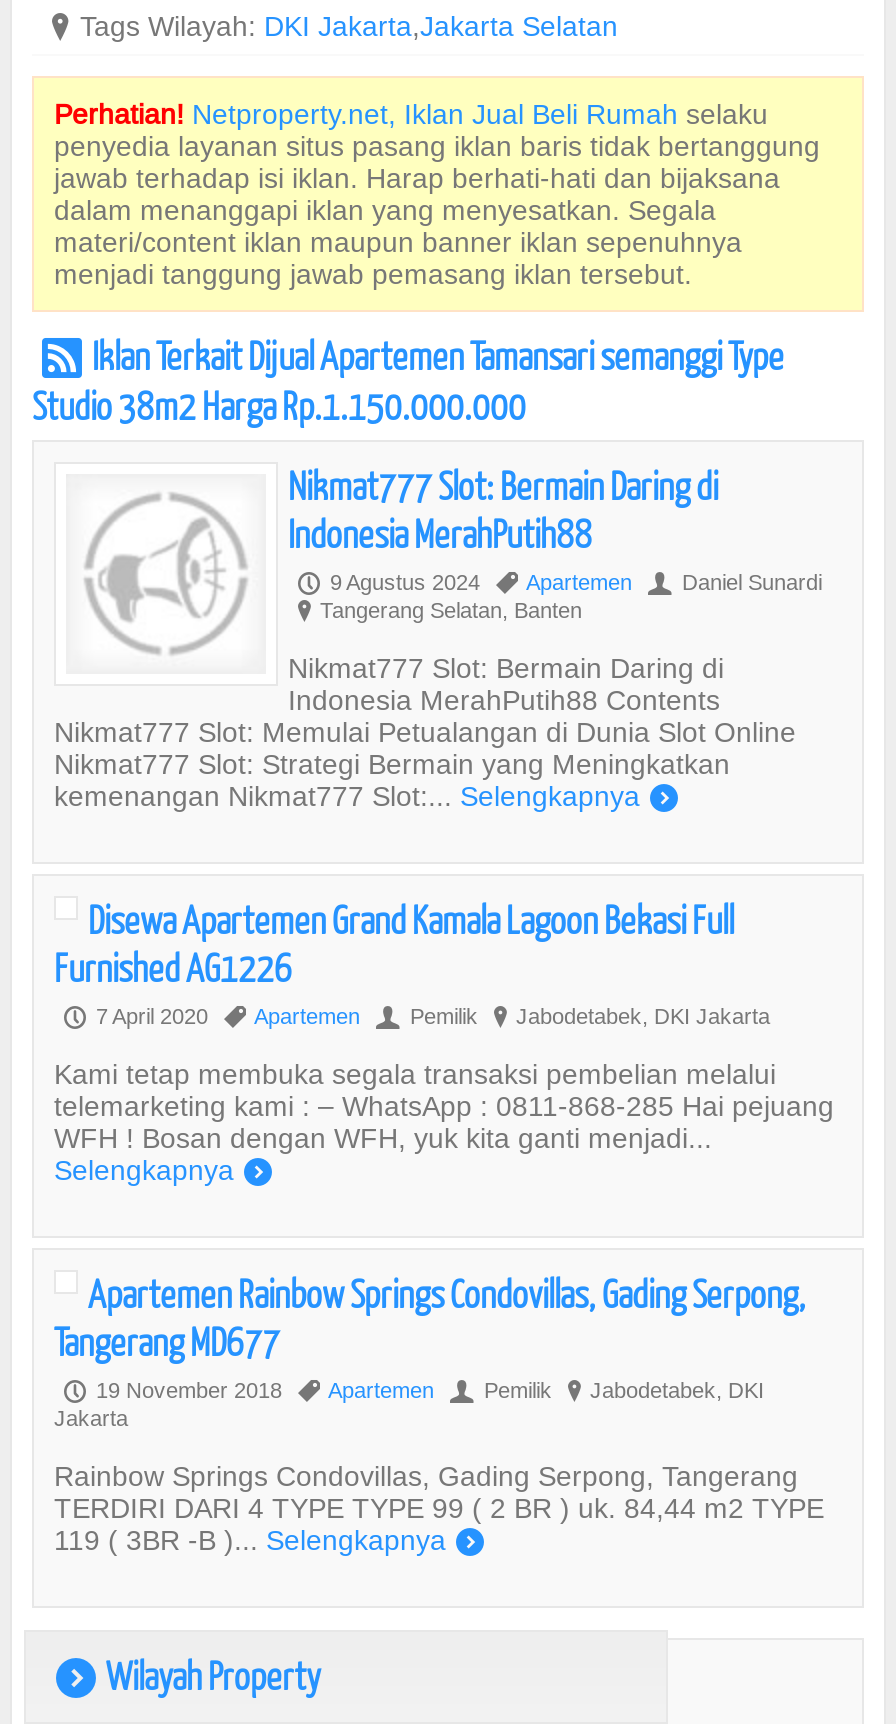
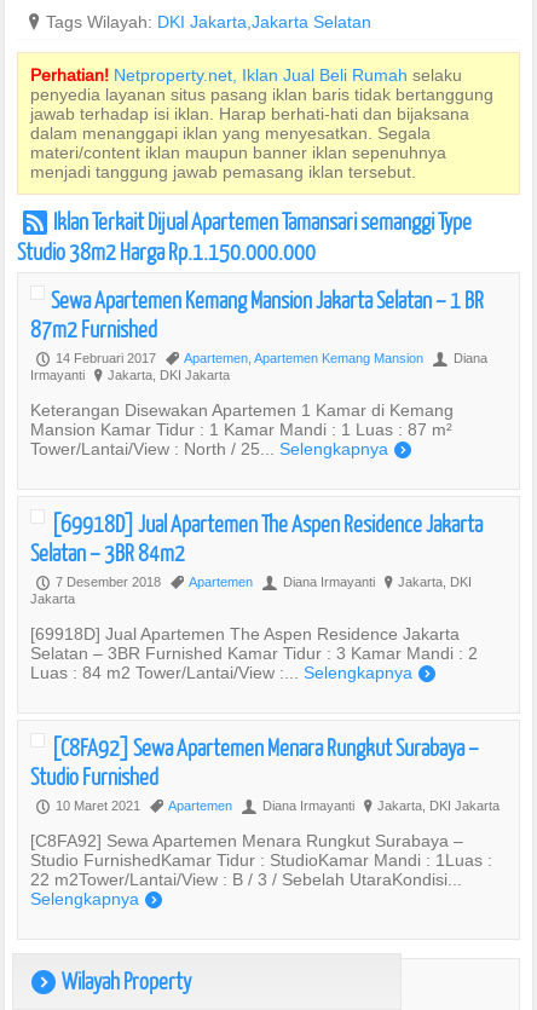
- Nikmat777 Slot: Bermain Daring di
- Indonesia MerahPutih88
- P 9 Agustus 2024 , Apartemen
- U Daniel Sunardi
- ? Tangerang Selatan, Banten
- Nikmat777 Slot: Bermain Daring di
- Indonesia MerahPutih88 Contents
- Nikmat777 Slot: Memulai Petualangan di Dunia Slot Online
- Nikmat777 Slot: Strategi Bermain yang Meningkatkan
- kemenangan Nikmat777 Slot:... Selengkapnya )
- Disewa Apartemen Grand Kamala Lagoon Bekasi Full
- Furnished AG1226
- P 7 April 2020 , Apartemen
- U Pemilik ? Jabodetabek, DKI Jakarta
- Kami tetap membuka segala transaksi pembelian melalui
- telemarketing kami : – WhatsApp : 0811-868-285 Hai pejuang
- WFH ! Bosan dengan WFH, yuk kita ganti menjadi...
- Apartemen Rainbow Springs Condovillas, Gading Serpong,
- Tangerang MD677
- P 19 November 2018 , Apartemen
- U Pemilik ? Jabodetabek, DKI
+ Sewa Apartemen Kemang Mansion Jakarta Selatan – 1 BR
+ 87m2 Furnished
+ P 14 Februari 2017 , Apartemen, Apartemen Kemang Mansion
+ U Diana
+ Irmayanti ? Jakarta, DKI Jakarta
+ Keterangan Disewakan Apartemen 1 Kamar di Kemang
+ Mansion Kamar Tidur : 1 Kamar Mandi : 1 Luas : 87 m²
+ Tower/Lantai/View : North / 25... Selengkapnya )
+ [69918D] Jual Apartemen The Aspen Residence Jakarta
+ Selatan – 3BR 84m2
+ P 7 Desember 2018 , Apartemen
+ U Diana Irmayanti ? Jakarta, DKI

moved down: Selengkapnya )

moved up: Jakarta

- Rainbow Springs Condovillas, Gading Serpong, Tangerang
- TERDIRI DARI 4 TYPE TYPE 99 ( 2 BR ) uk. 84,44 m2 TYPE
- 119 ( 3BR -B )... Selengkapnya )
+ [69918D] Jual Apartemen The Aspen Residence Jakarta
+ Selatan – 3BR Furnished Kamar Tidur : 3 Kamar Mandi : 2
+ Luas : 84 m2 Tower/Lantai/View :... Selengkapnya )
+ [C8FA92] Sewa Apartemen Menara Rungkut Surabaya –
+ Studio Furnished
+ P 10 Maret 2021 , Apartemen
+ U Diana Irmayanti ? Jakarta, DKI Jakarta
+ [C8FA92] Sewa Apartemen Menara Rungkut Surabaya –
+ Studio FurnishedKamar Tidur : StudioKamar Mandi : 1Luas :
+ 22 m2Tower/Lantai/View : B / 3 / Sebelah UtaraKondisi...
